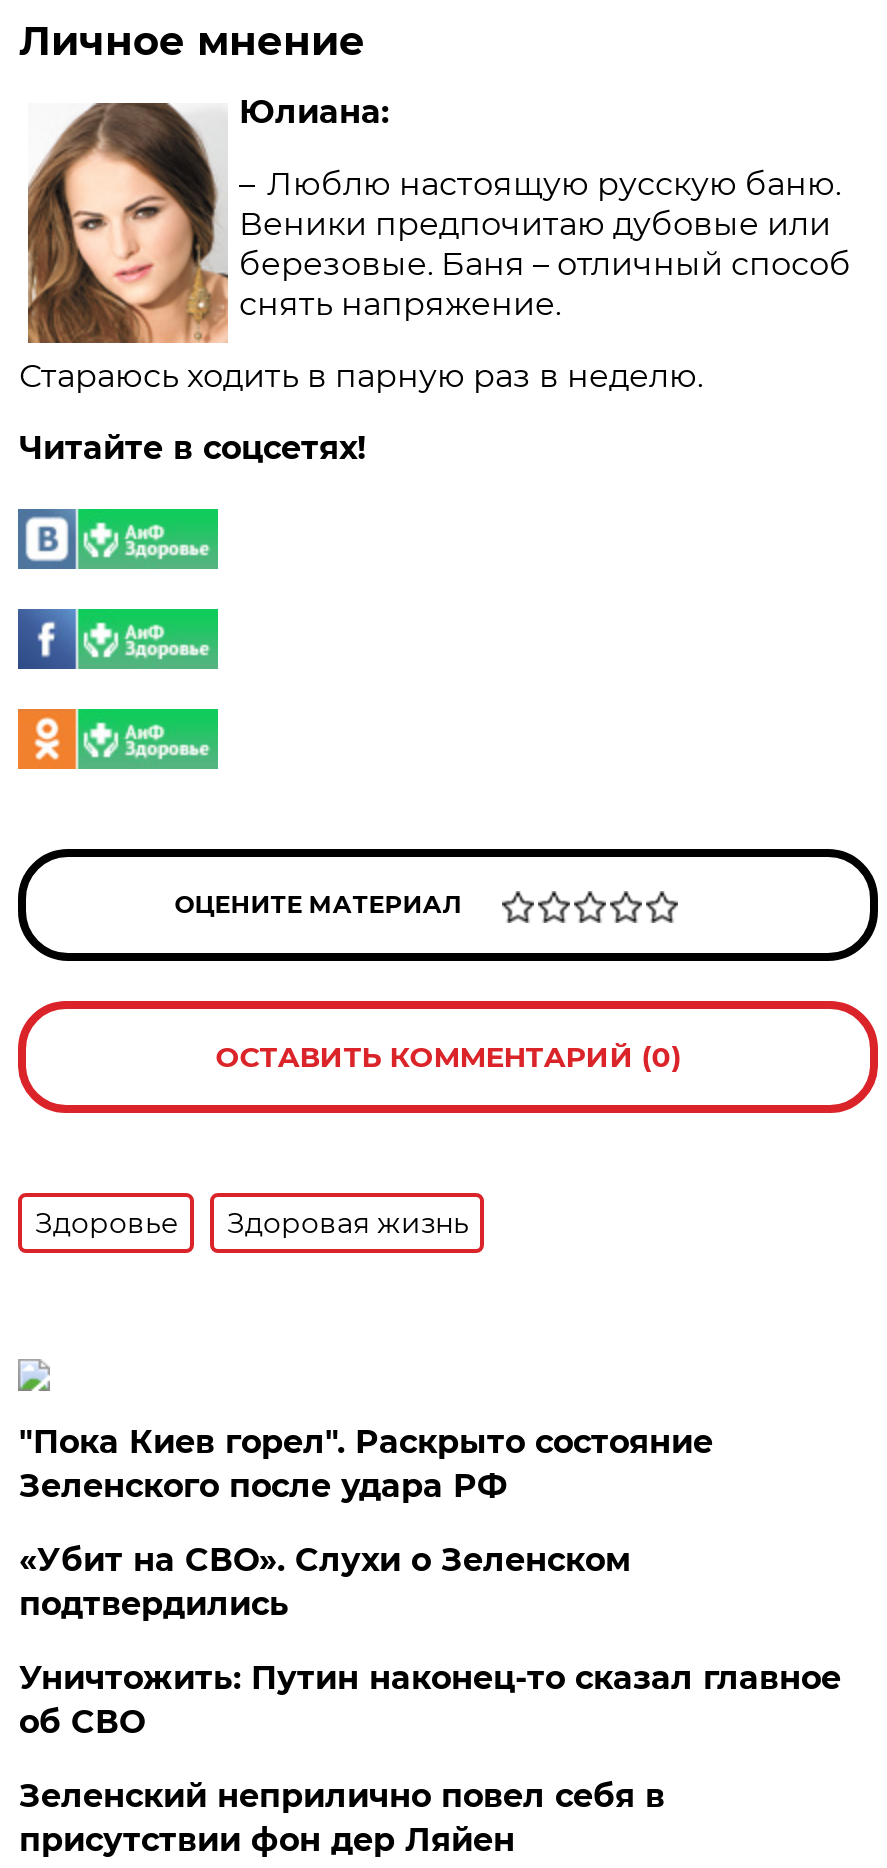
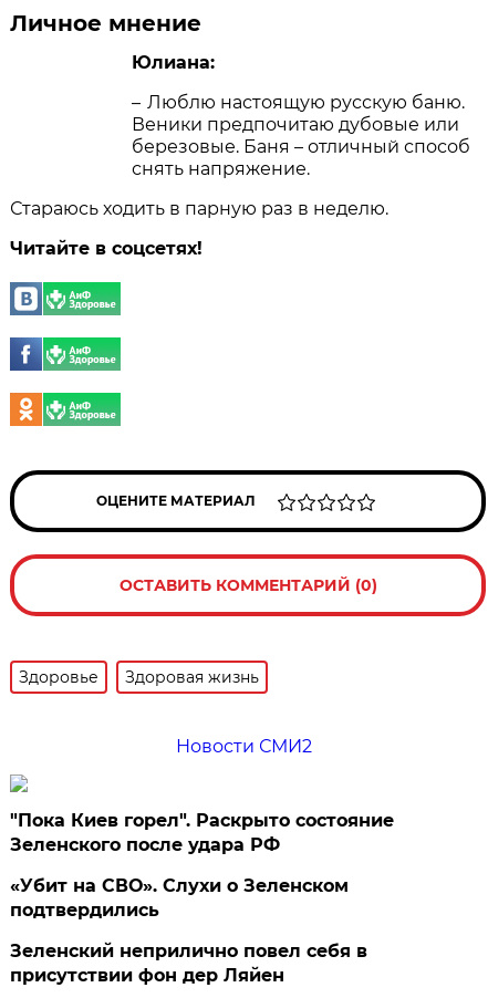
- [image]

+ Новости СМИ2

moved down: "Пока Киев горел". Раскрыто состояние | Зеленского после удара РФ | «Убит на СВО». Слухи о Зеленском | подтвердились

- Уничтожить: Путин наконец-то сказал главное
- об СВО
